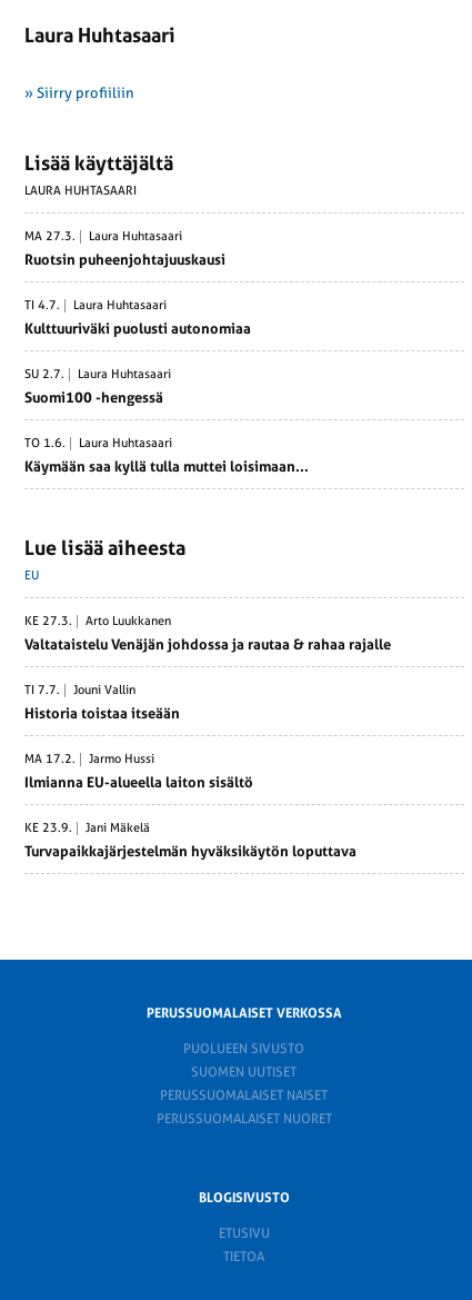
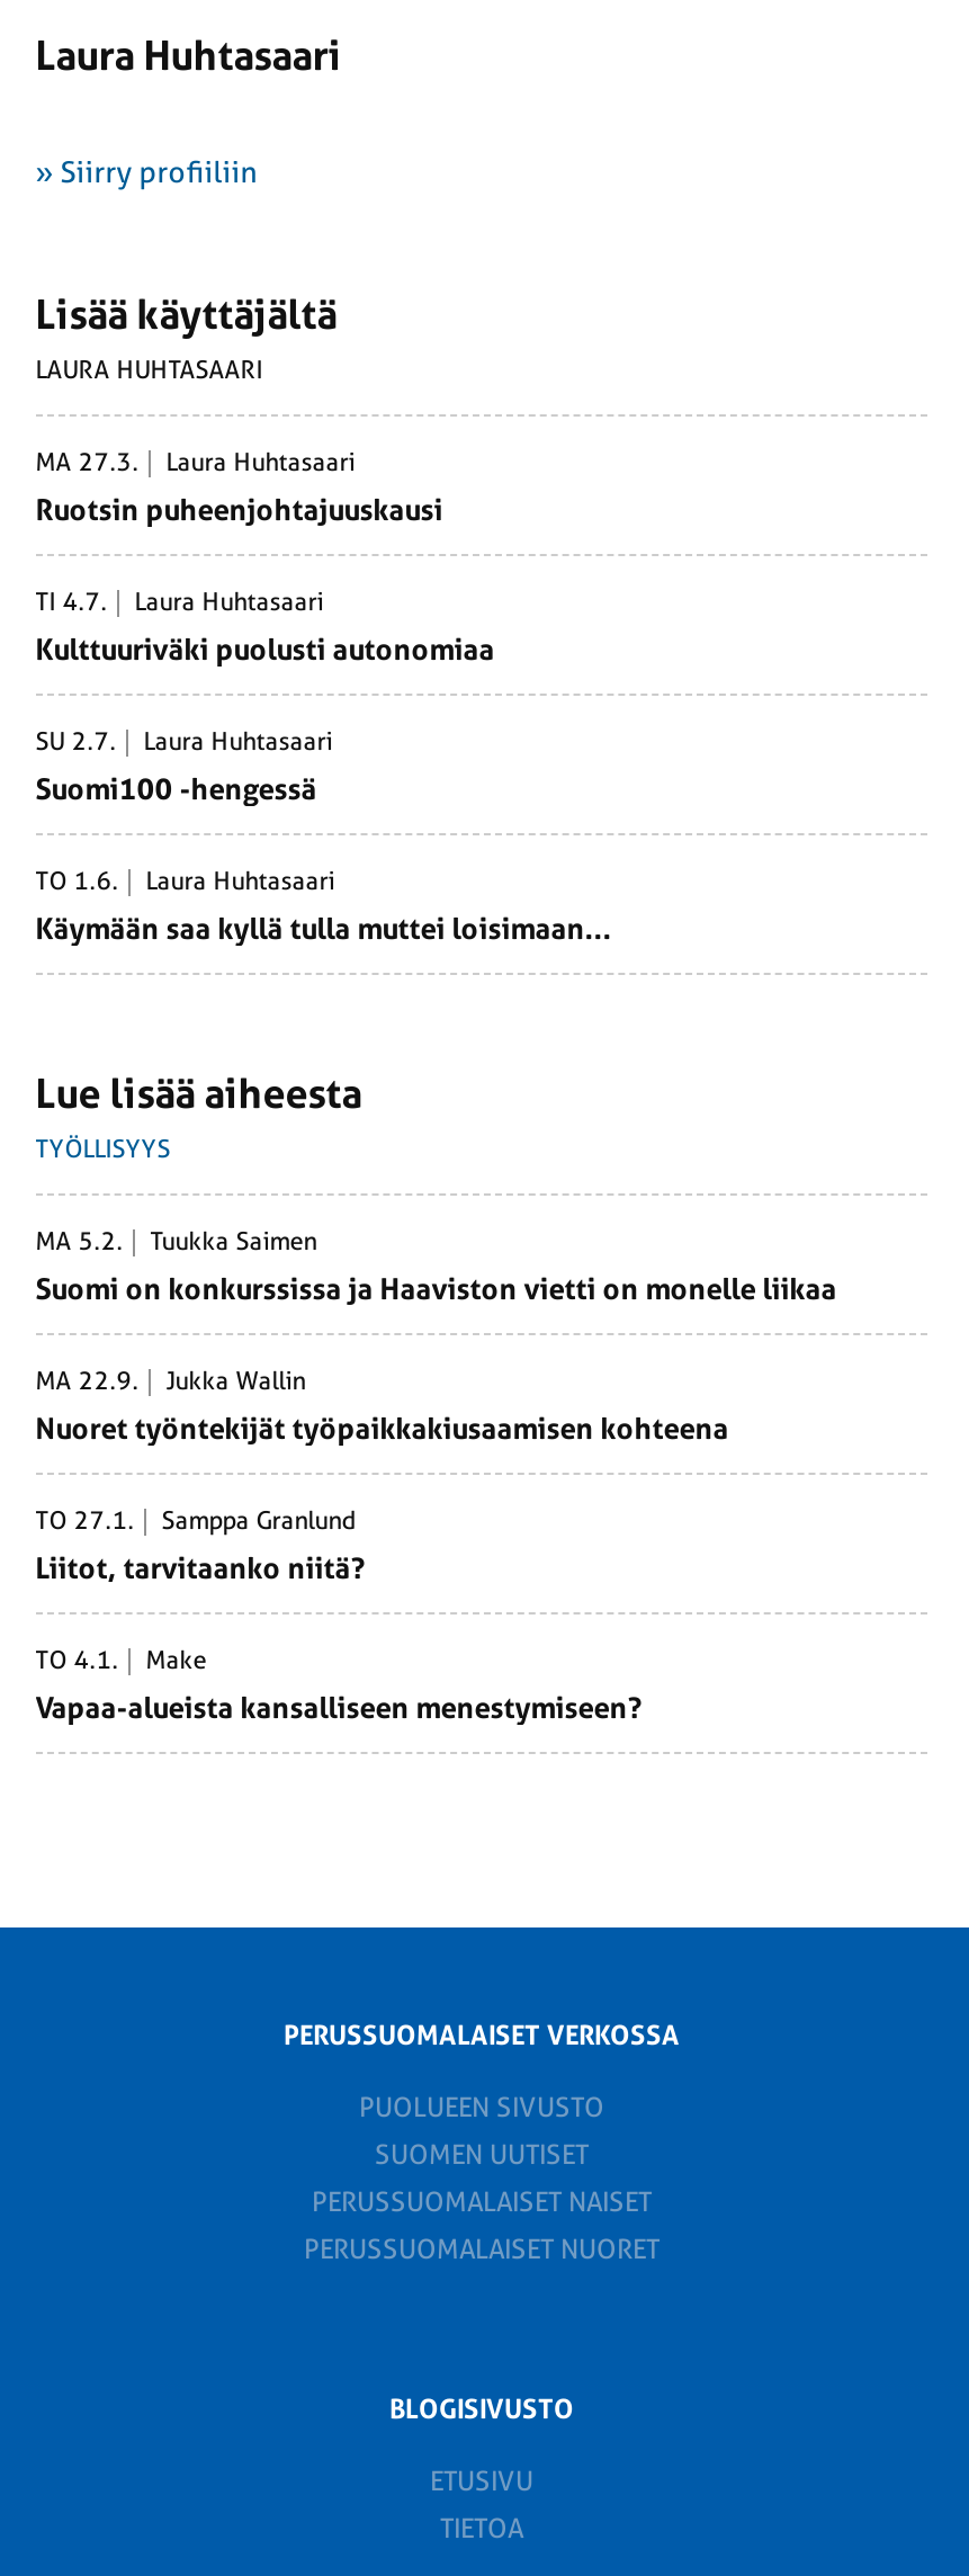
- EU
+ TYÖLLISYYS

- KE 27.3.
- Arto Luukkanen
+ MA 5.2.
+ Tuukka Saimen

- Valtataistelu Venäjän johdossa ja rautaa & rahaa rajalle
+ Suomi on konkurssissa ja Haaviston vietti on monelle liikaa

- TI 7.7.
- Jouni Vallin
+ MA 22.9.
+ Jukka Wallin

- Historia toistaa itseään
+ Nuoret työntekijät työpaikkakiusaamisen kohteena

- MA 17.2.
- Jarmo Hussi
+ TO 27.1.
+ Samppa Granlund

- Ilmianna EU-alueella laiton sisältö
+ Liitot, tarvitaanko niitä?

- KE 23.9.
- Jani Mäkelä
+ TO 4.1.
+ Make

- Turvapaikkajärjestelmän hyväksikäytön loputtava
+ Vapaa-alueista kansalliseen menestymiseen?
